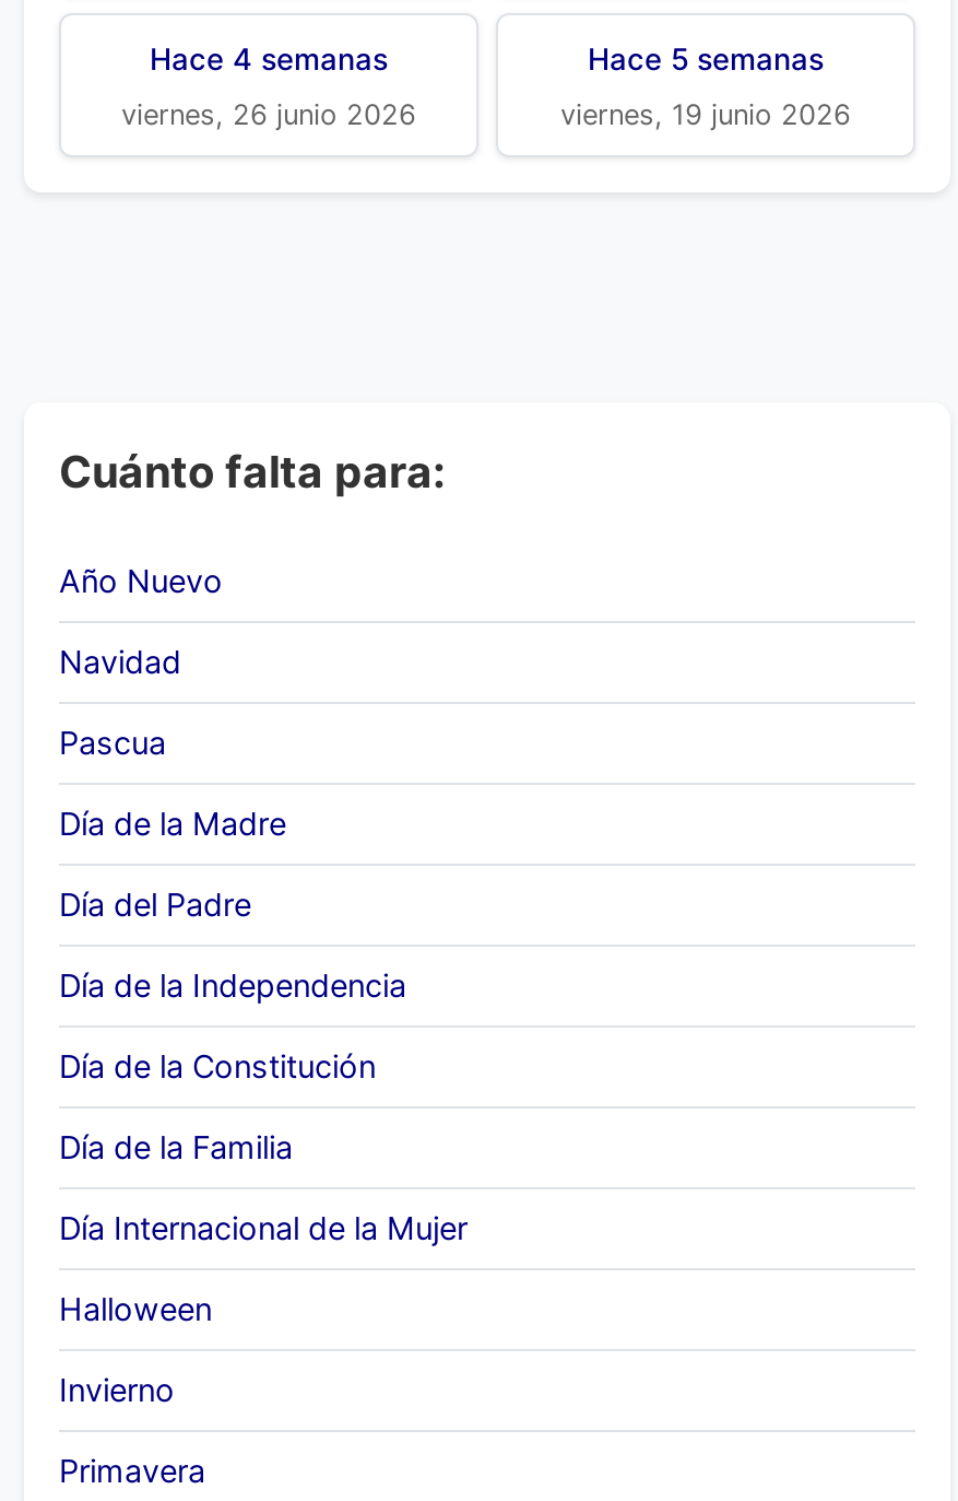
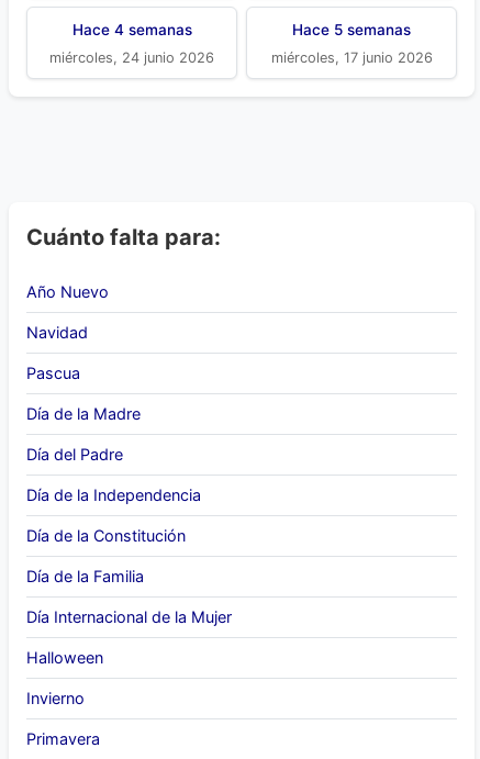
- viernes, 26 junio 2026
+ miércoles, 24 junio 2026

- viernes, 19 junio 2026
+ miércoles, 17 junio 2026
